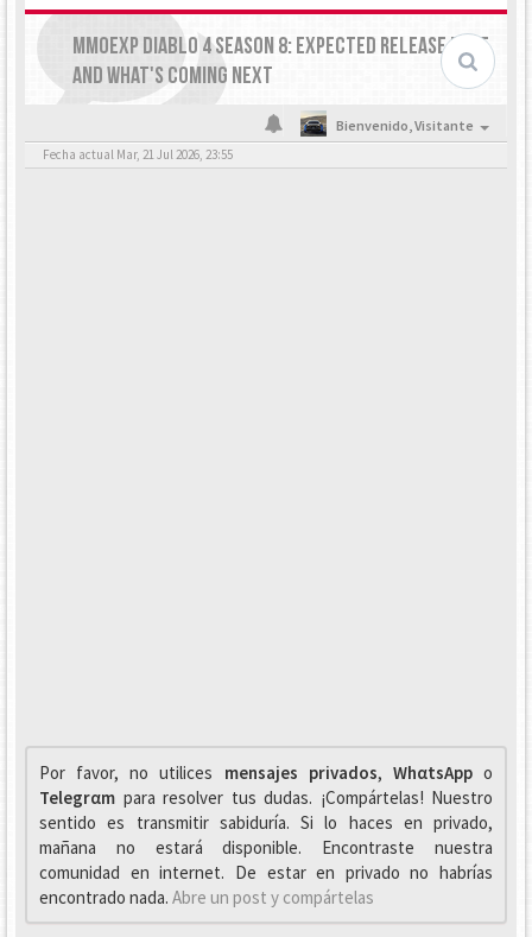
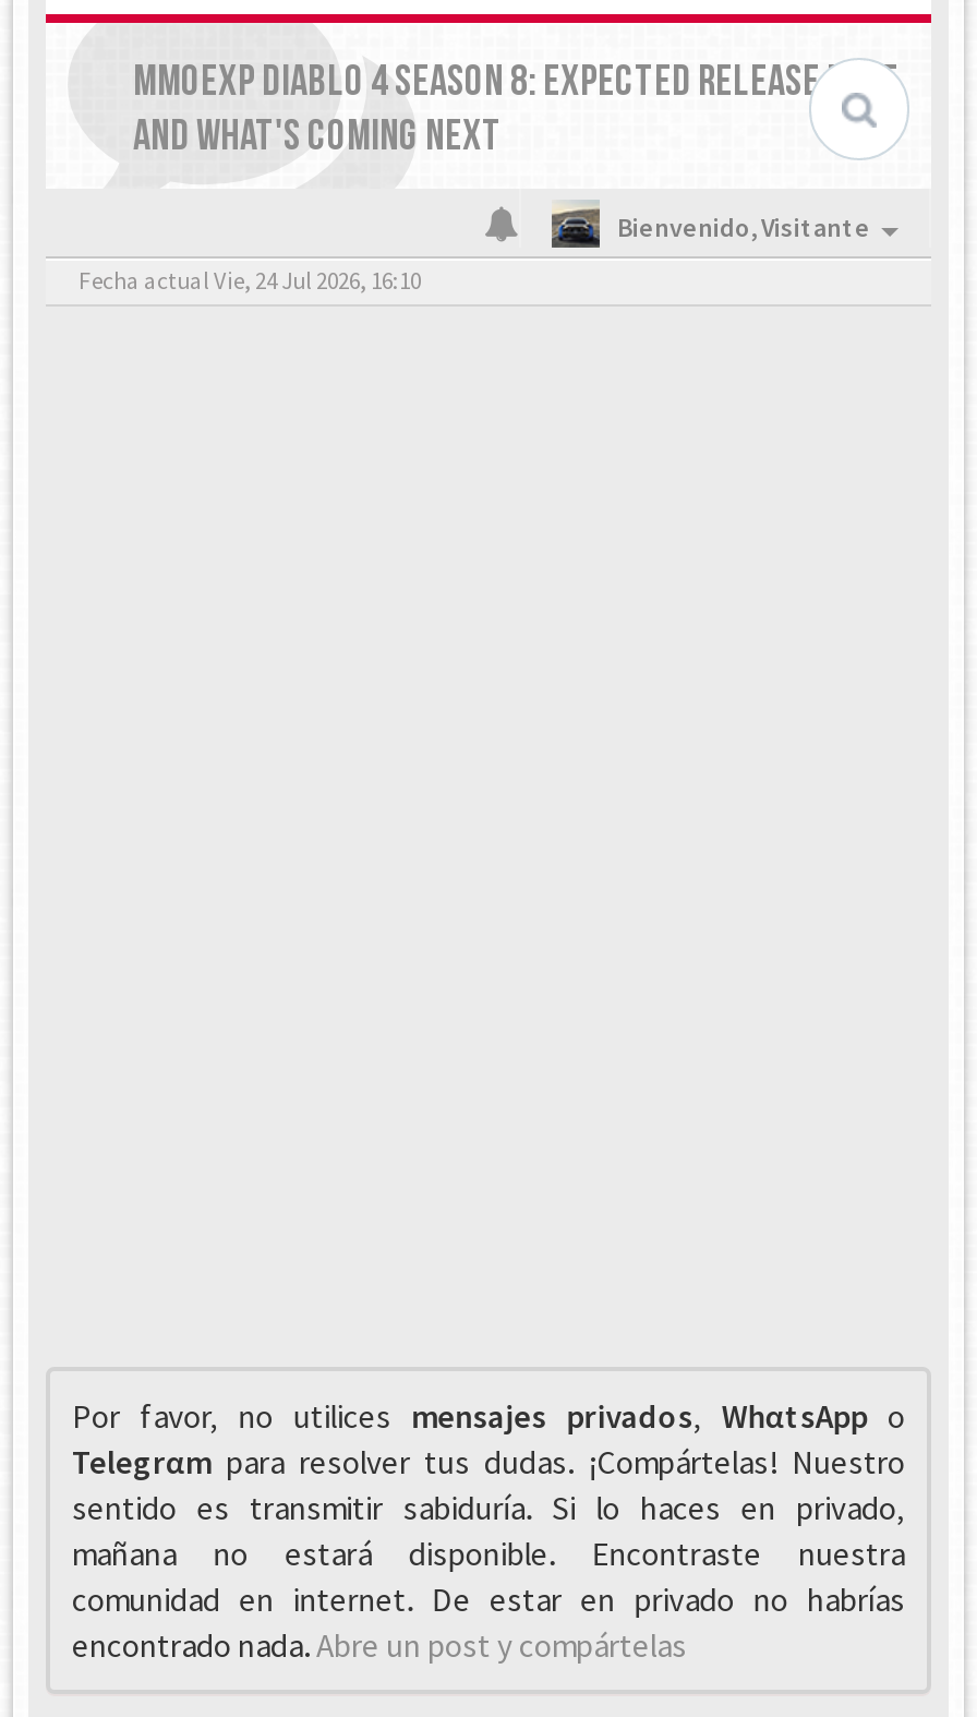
- Fecha actual Mar, 21 Jul 2026, 23:55
+ Fecha actual Vie, 24 Jul 2026, 16:10
